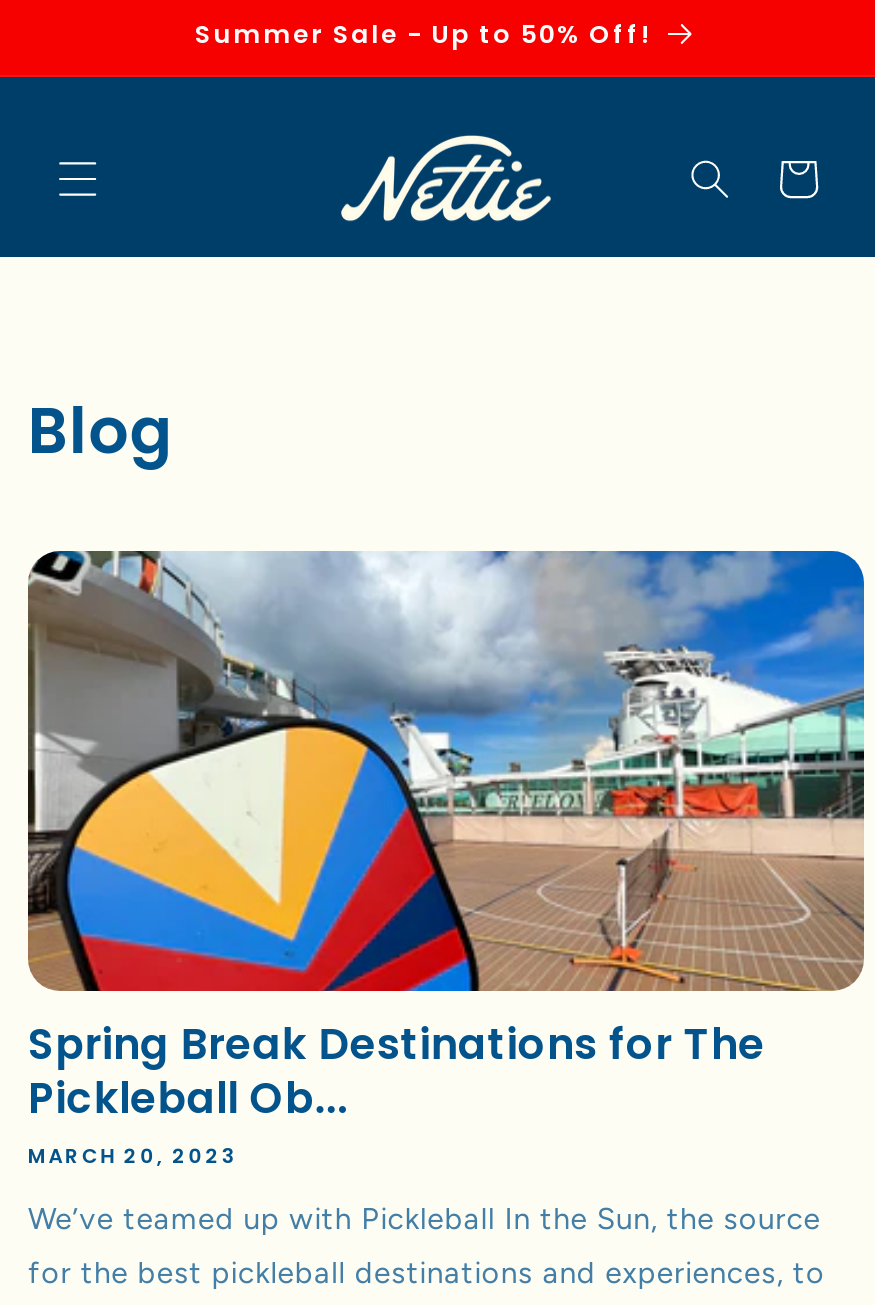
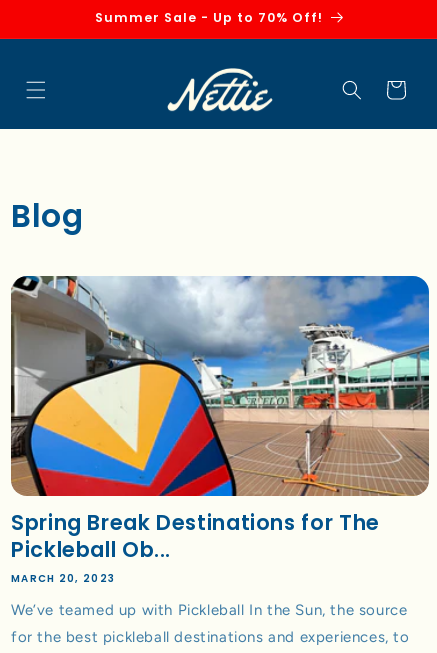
- Summer Sale - Up to 50% Off!
+ Summer Sale - Up to 70% Off!
